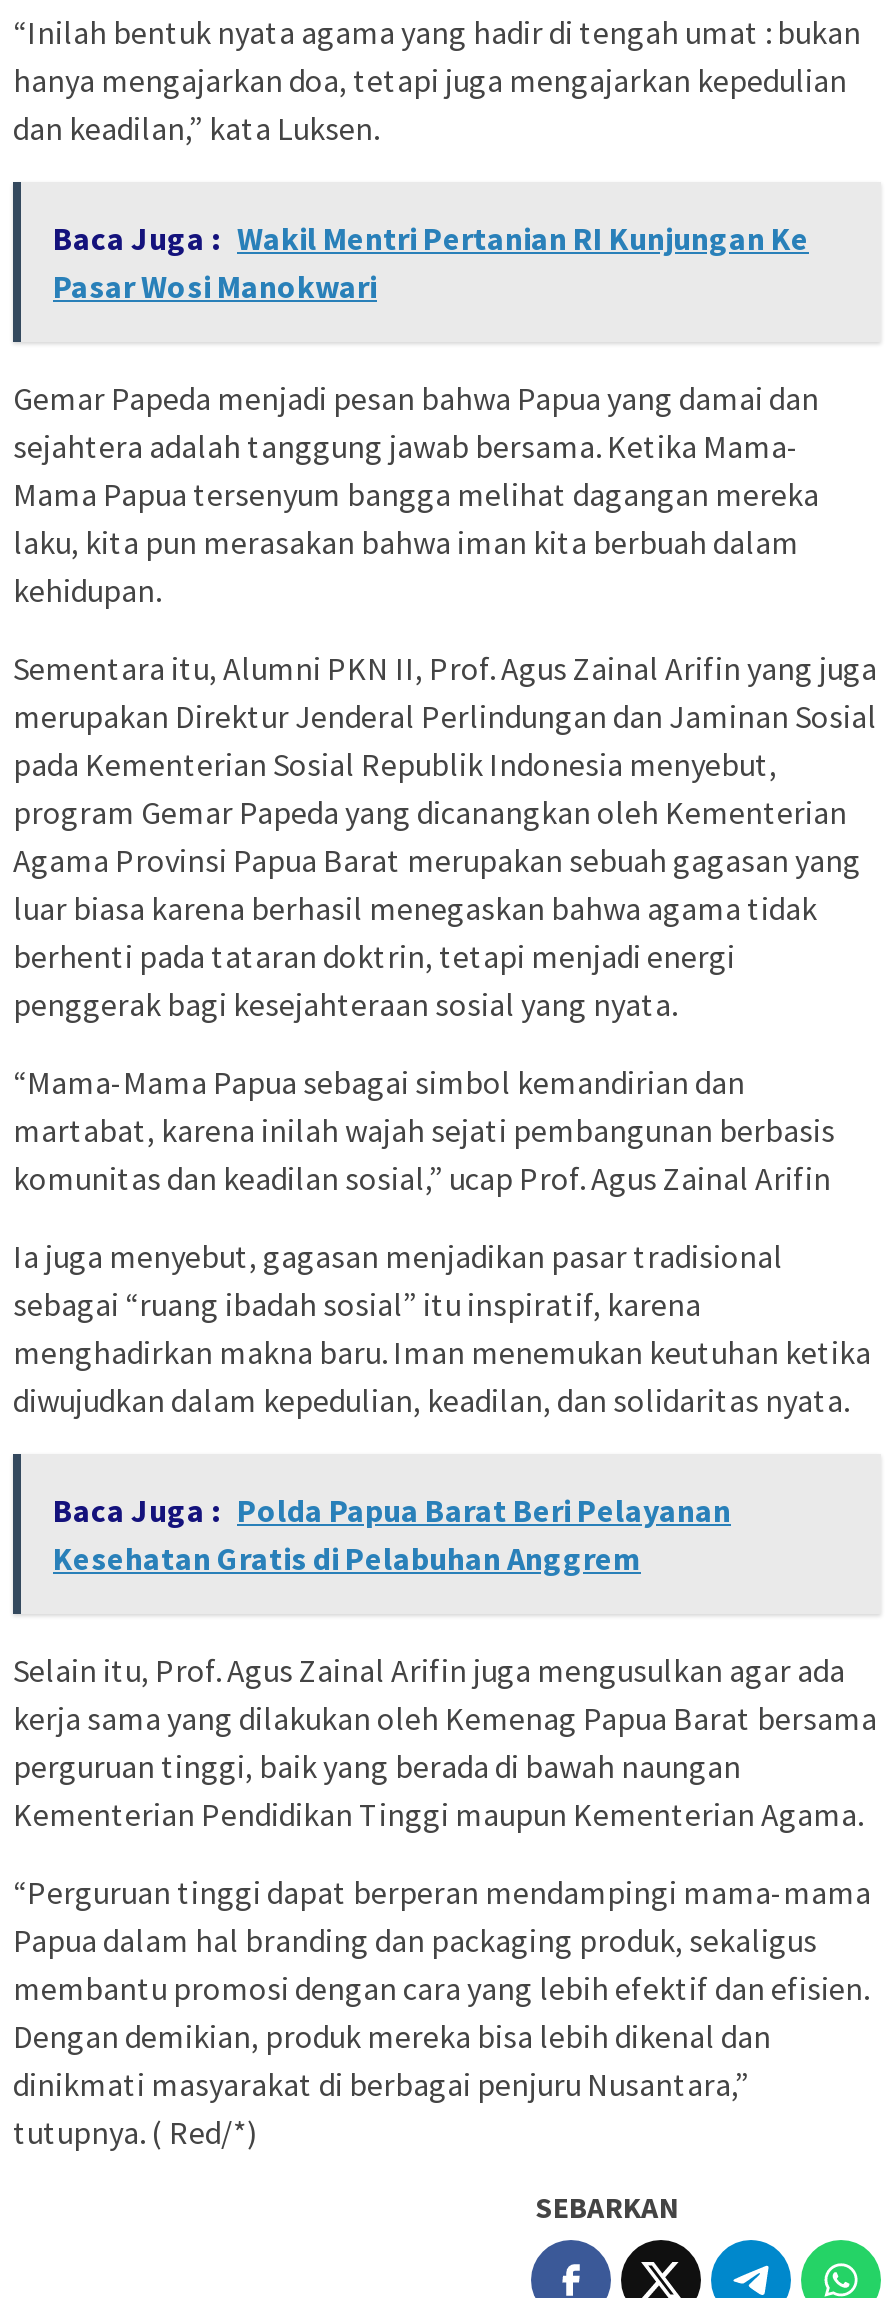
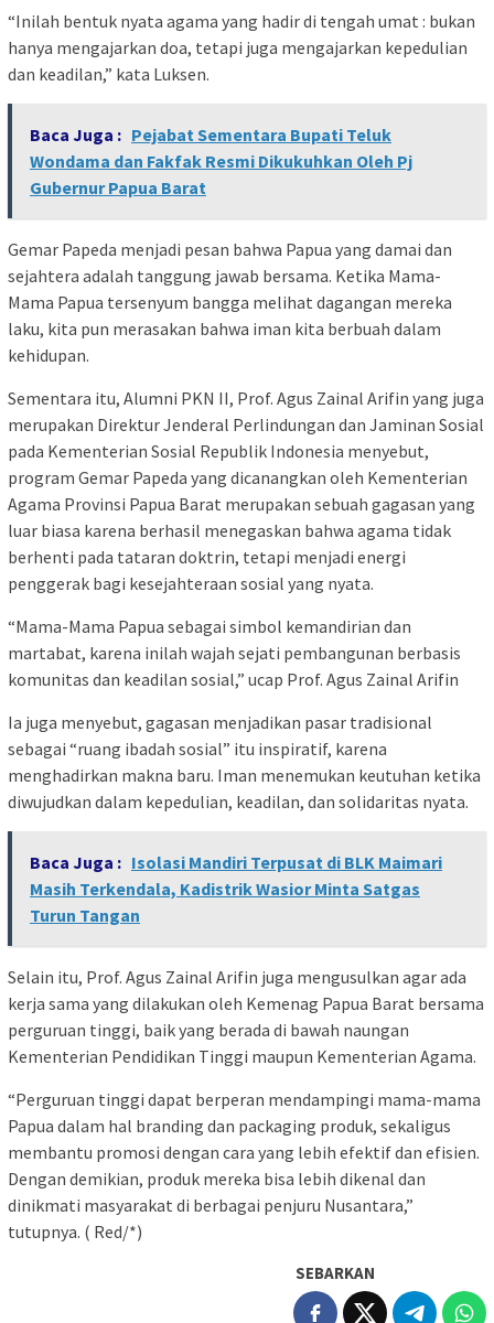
- Baca Juga : Wakil Mentri Pertanian RI Kunjungan Ke
- Pasar Wosi Manokwari
+ Baca Juga : Pejabat Sementara Bupati Teluk
+ Wondama dan Fakfak Resmi Dikukuhkan Oleh Pj
+ Gubernur Papua Barat

- Baca Juga : Polda Papua Barat Beri Pelayanan
- Kesehatan Gratis di Pelabuhan Anggrem
+ Baca Juga : Isolasi Mandiri Terpusat di BLK Maimari
+ Masih Terkendala, Kadistrik Wasior Minta Satgas
+ Turun Tangan
